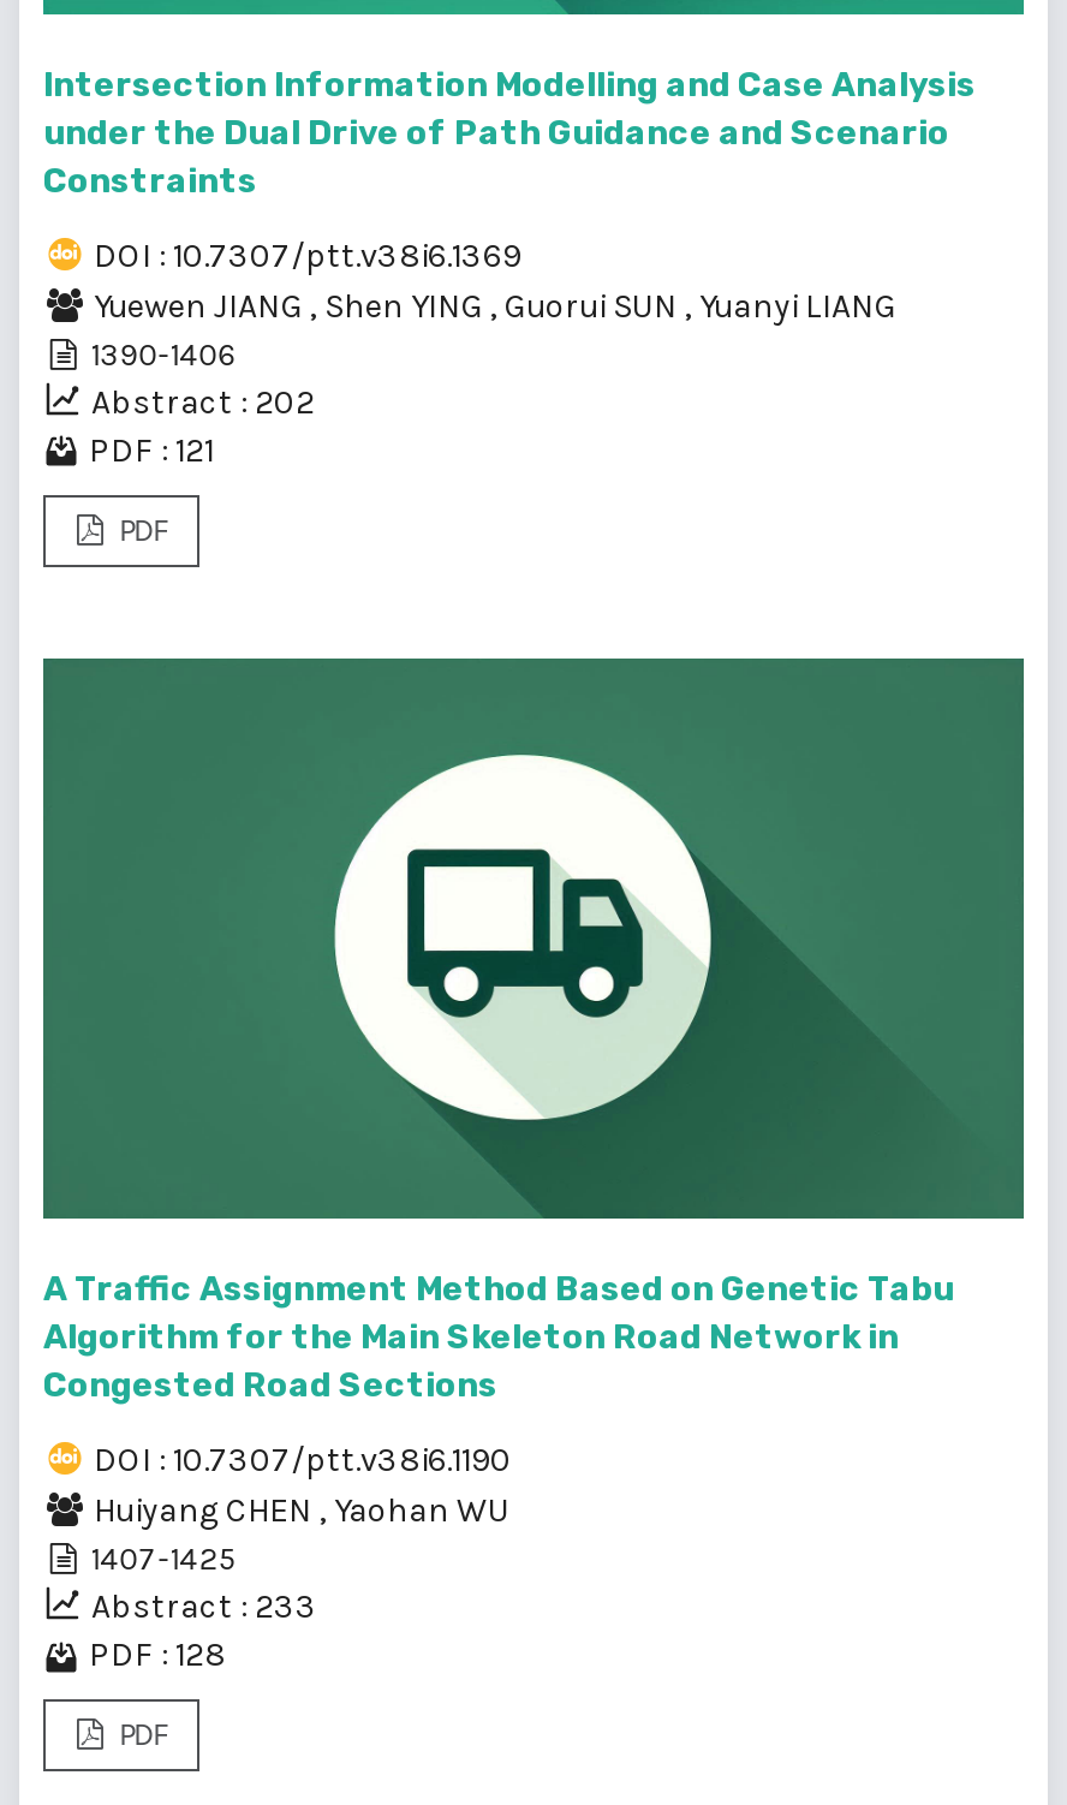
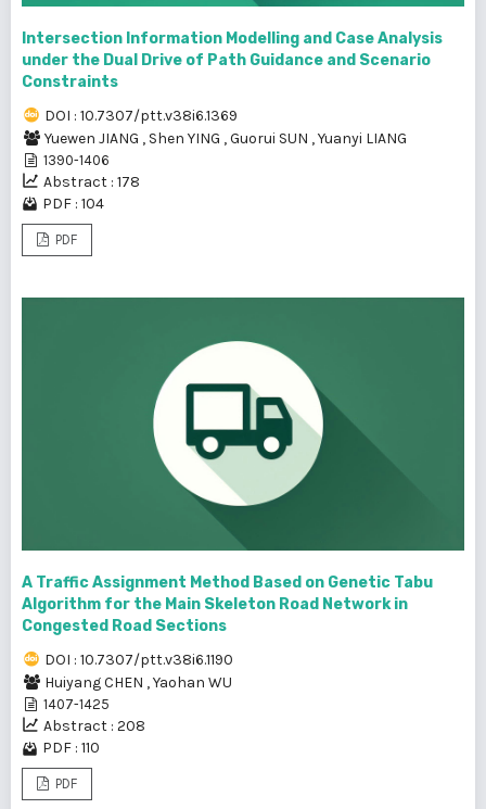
- Abstract : 202
+ Abstract : 178

- PDF : 121
+ PDF : 104

- Abstract : 233
+ Abstract : 208

- PDF : 128
+ PDF : 110
